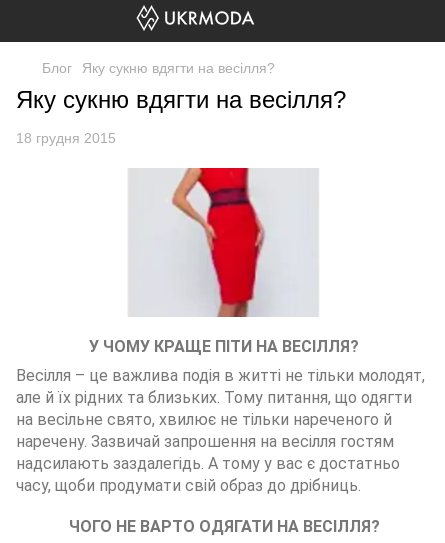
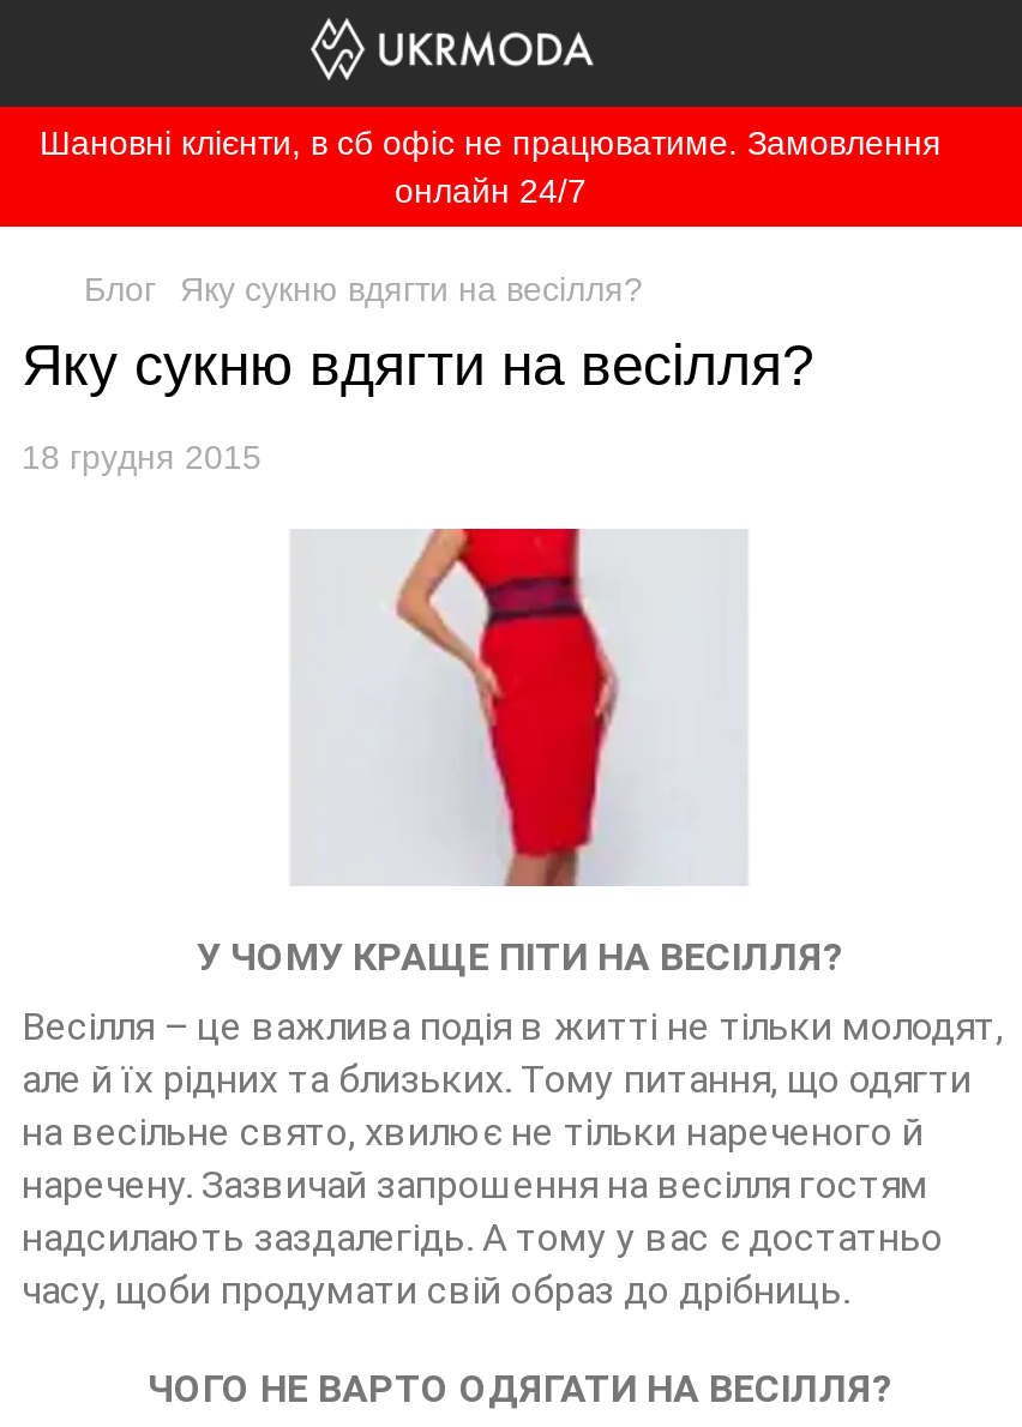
+ Шановні клієнти, в сб офіс не працюватиме. Замовлення
+ онлайн 24/7
